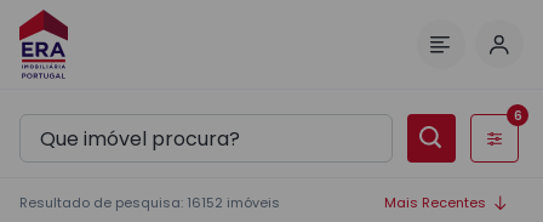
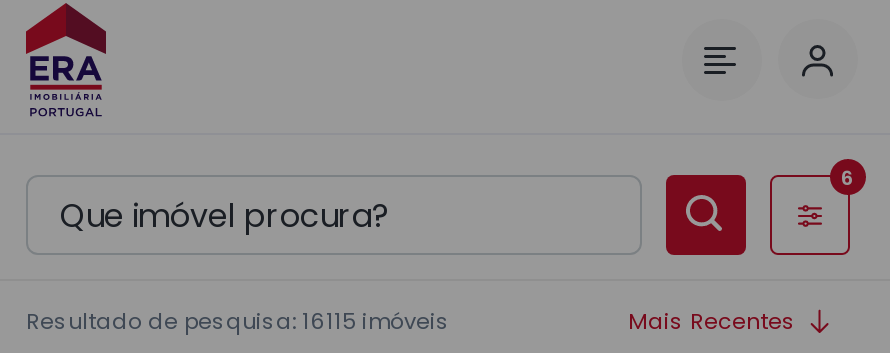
- Resultado de pesquisa 16152 imóveis
+ Resultado de pesquisa 16115 imóveis
